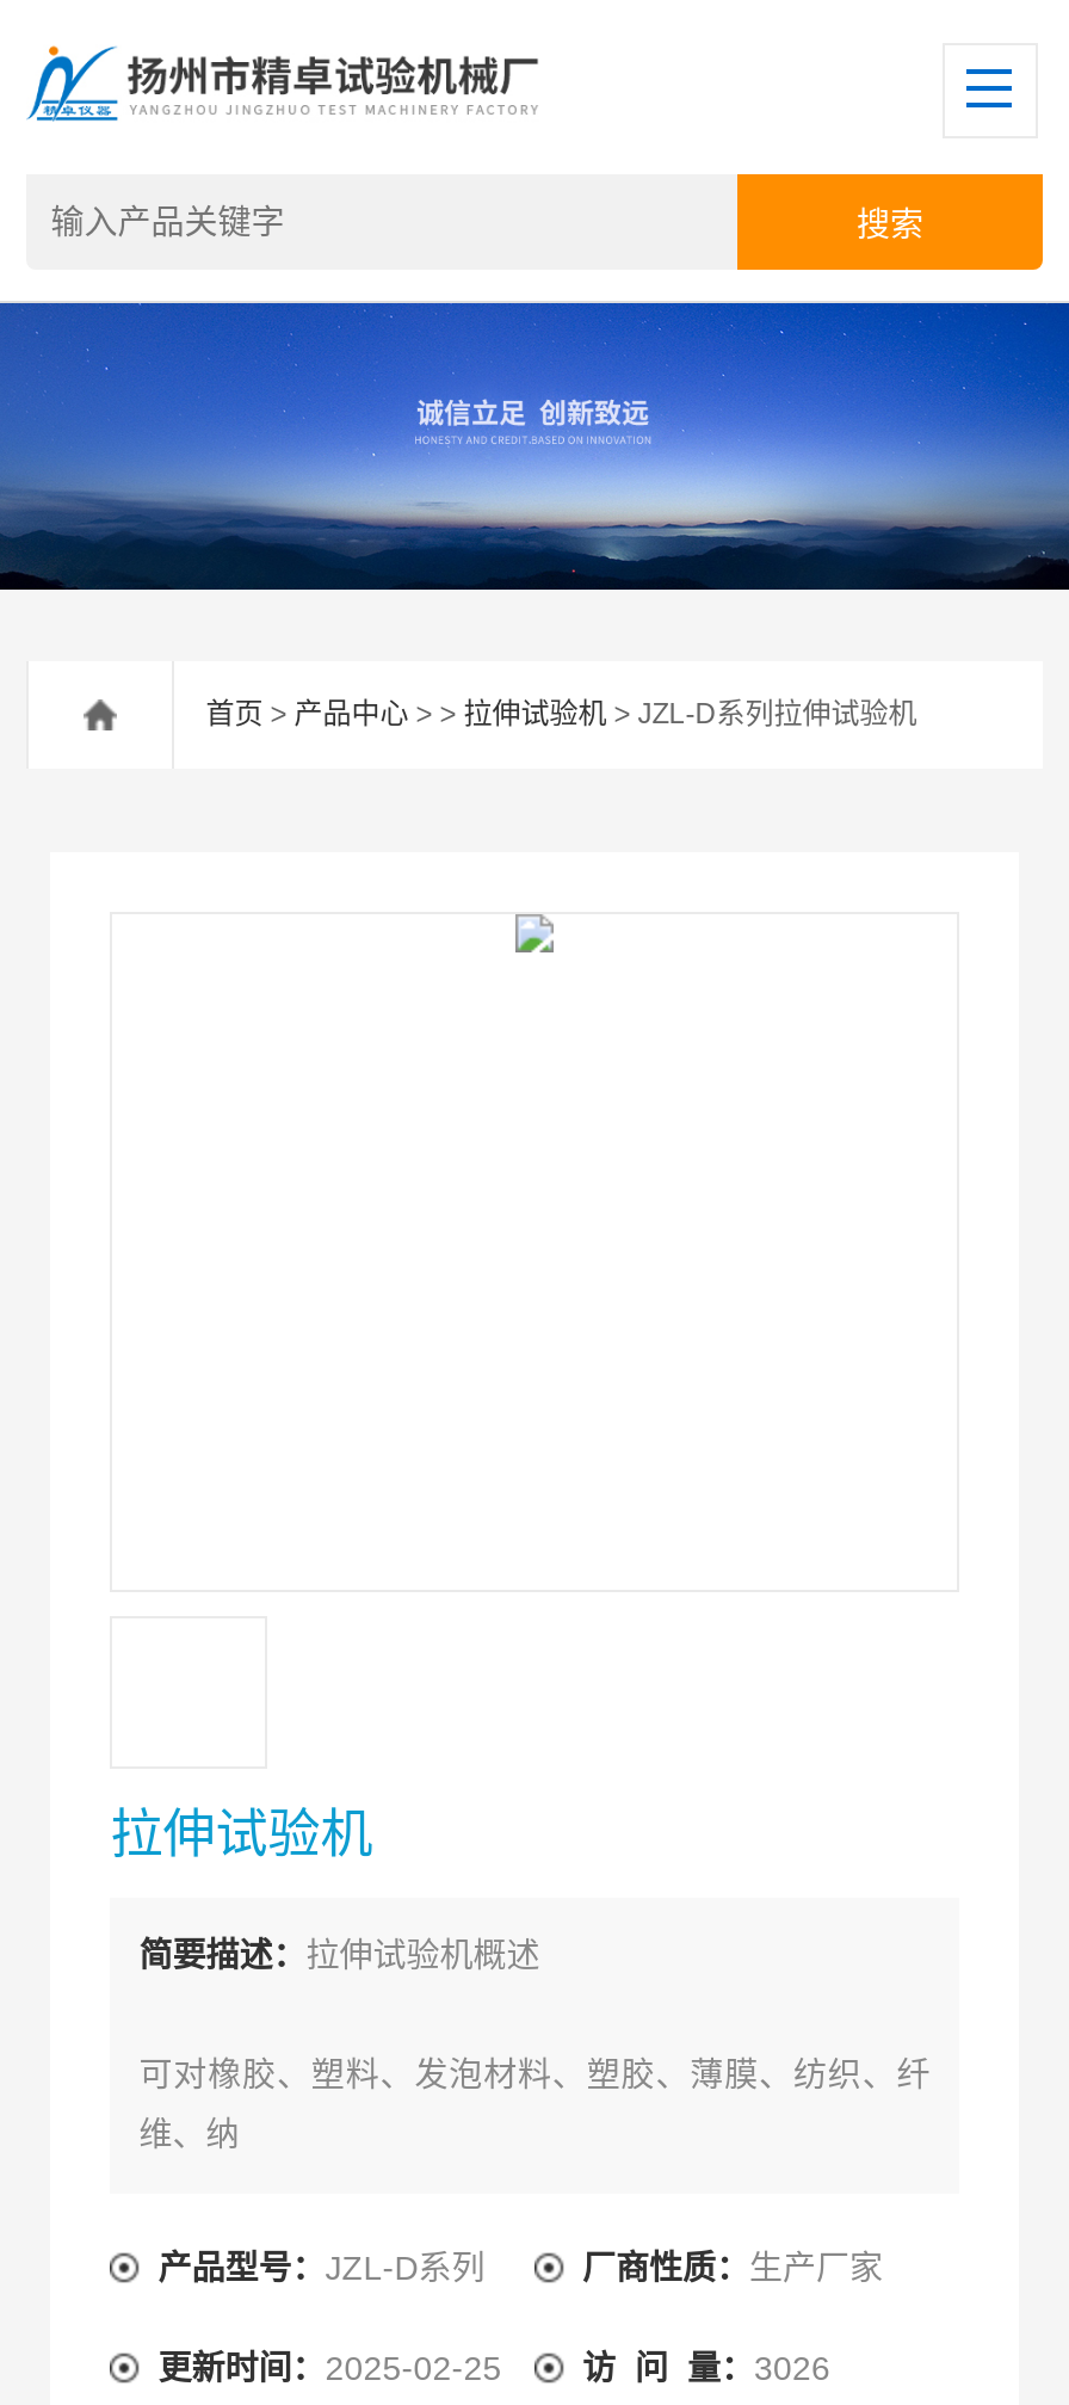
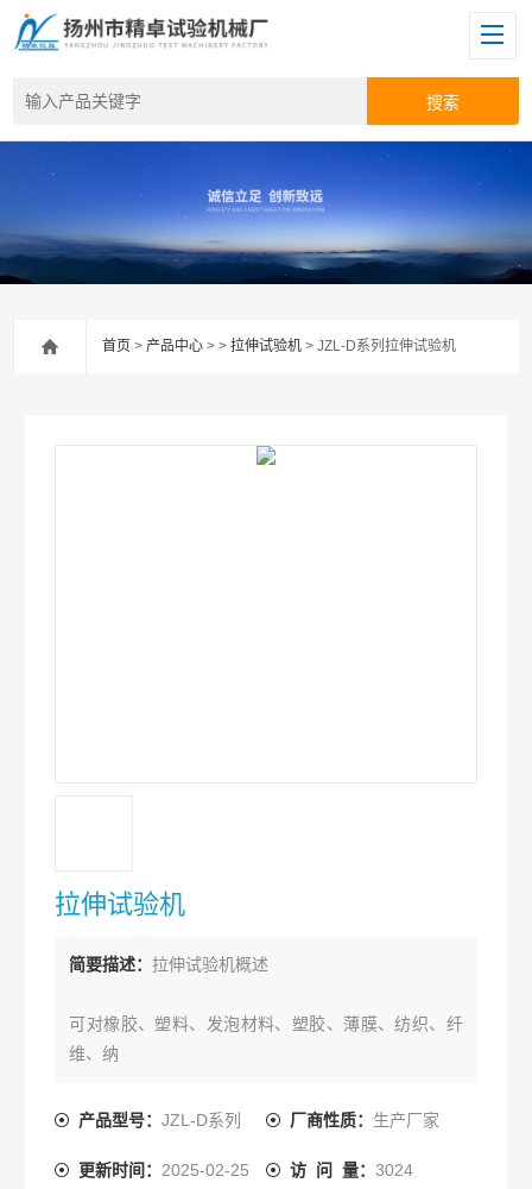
- 访 问 量：3026
+ 访 问 量：3024
